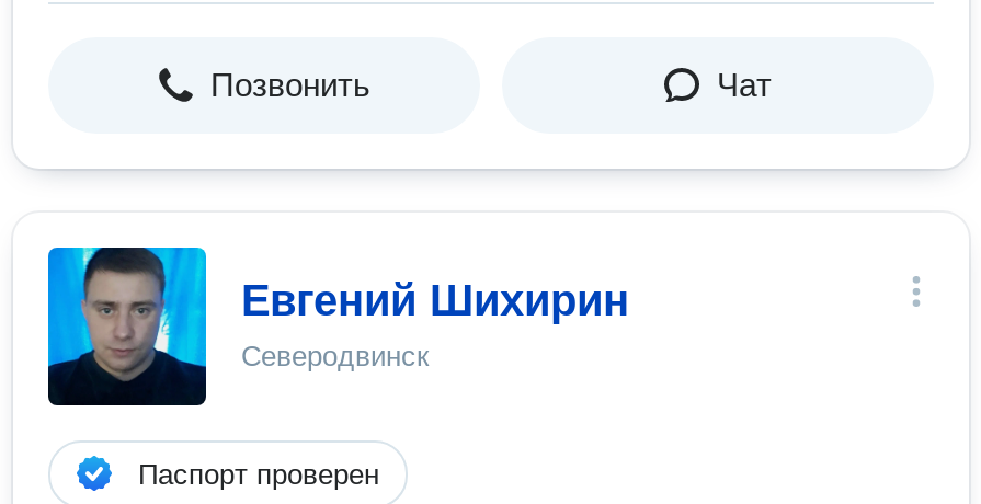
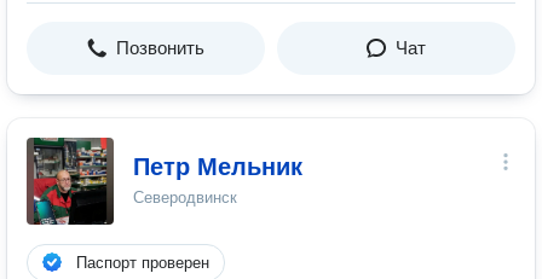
- [image]
- Евгений Шихирин
+ [image]
+ Петр Мельник
